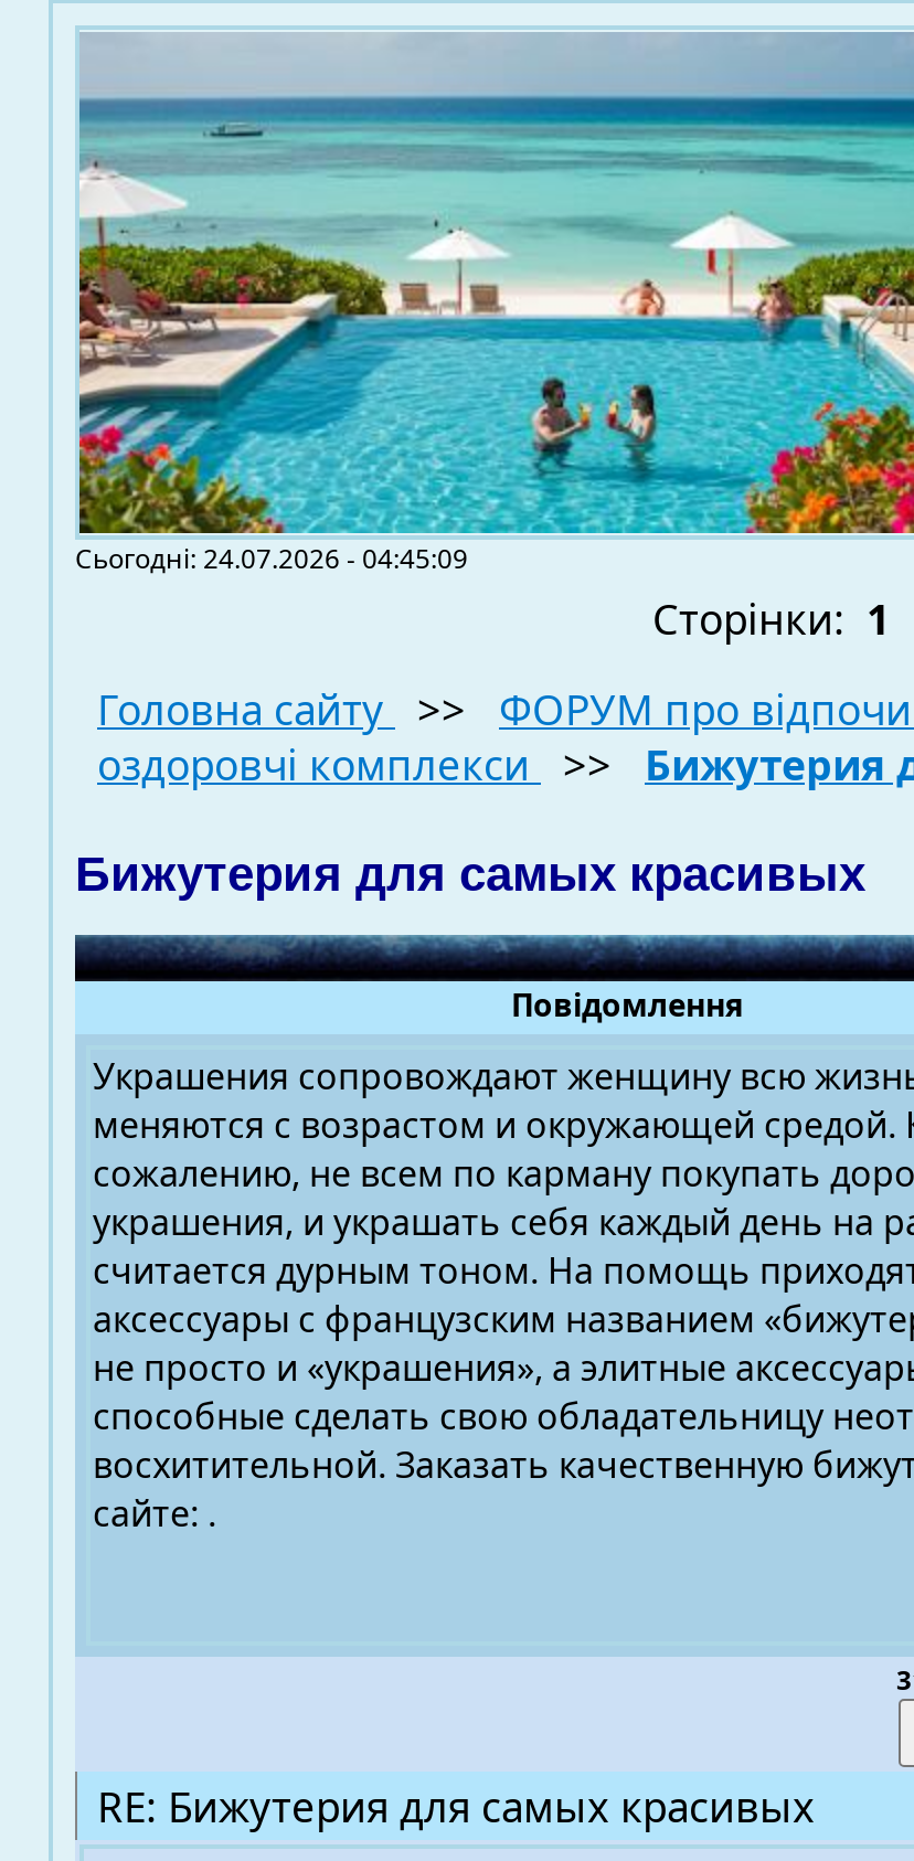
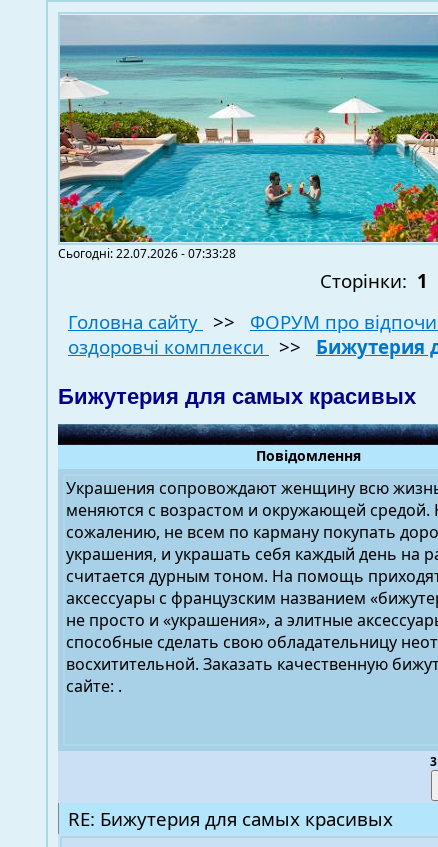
- Сьогодні: 24.07.2026 - 04:45:09
+ Сьогодні: 22.07.2026 - 07:33:28
